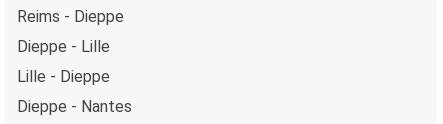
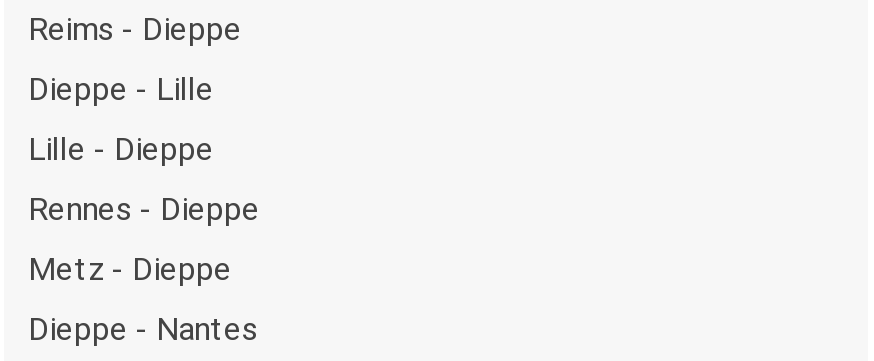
+ Rennes - Dieppe
+ Metz - Dieppe
